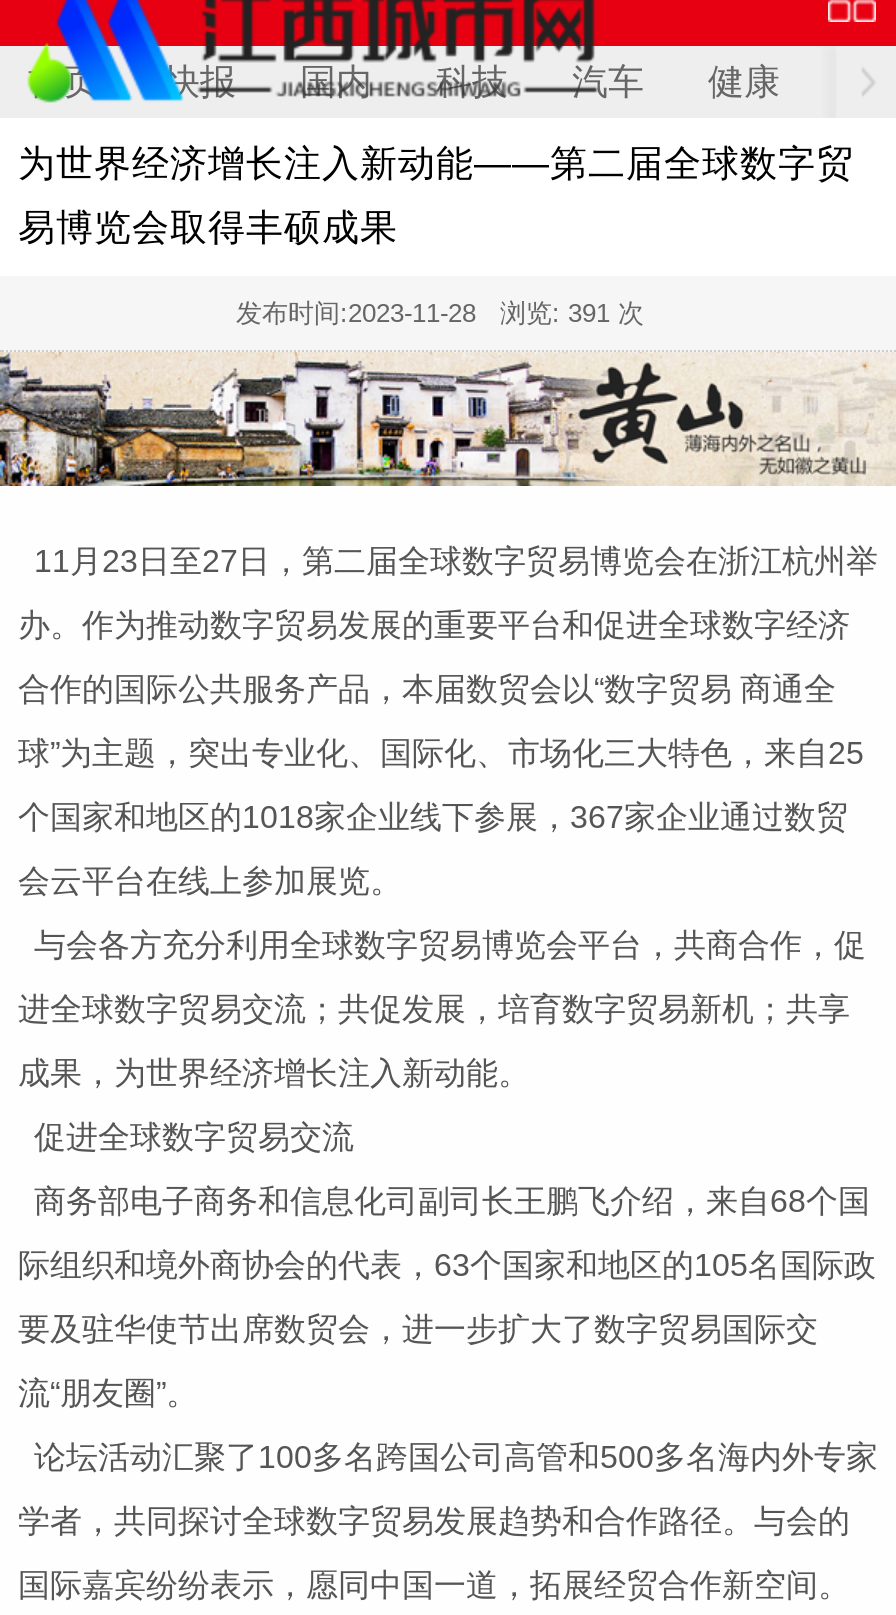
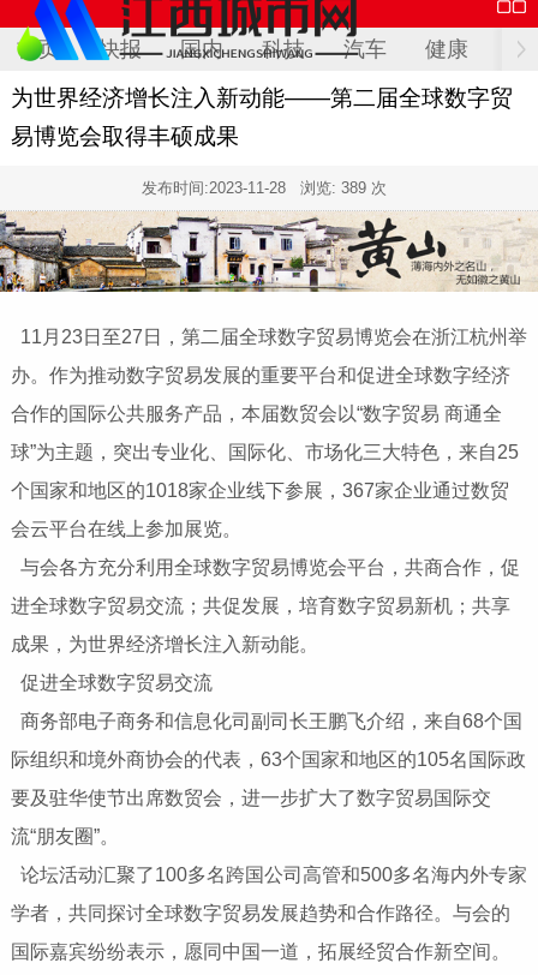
- 发布时间:2023-11-28浏览: 391 次
+ 发布时间:2023-11-28浏览: 389 次
